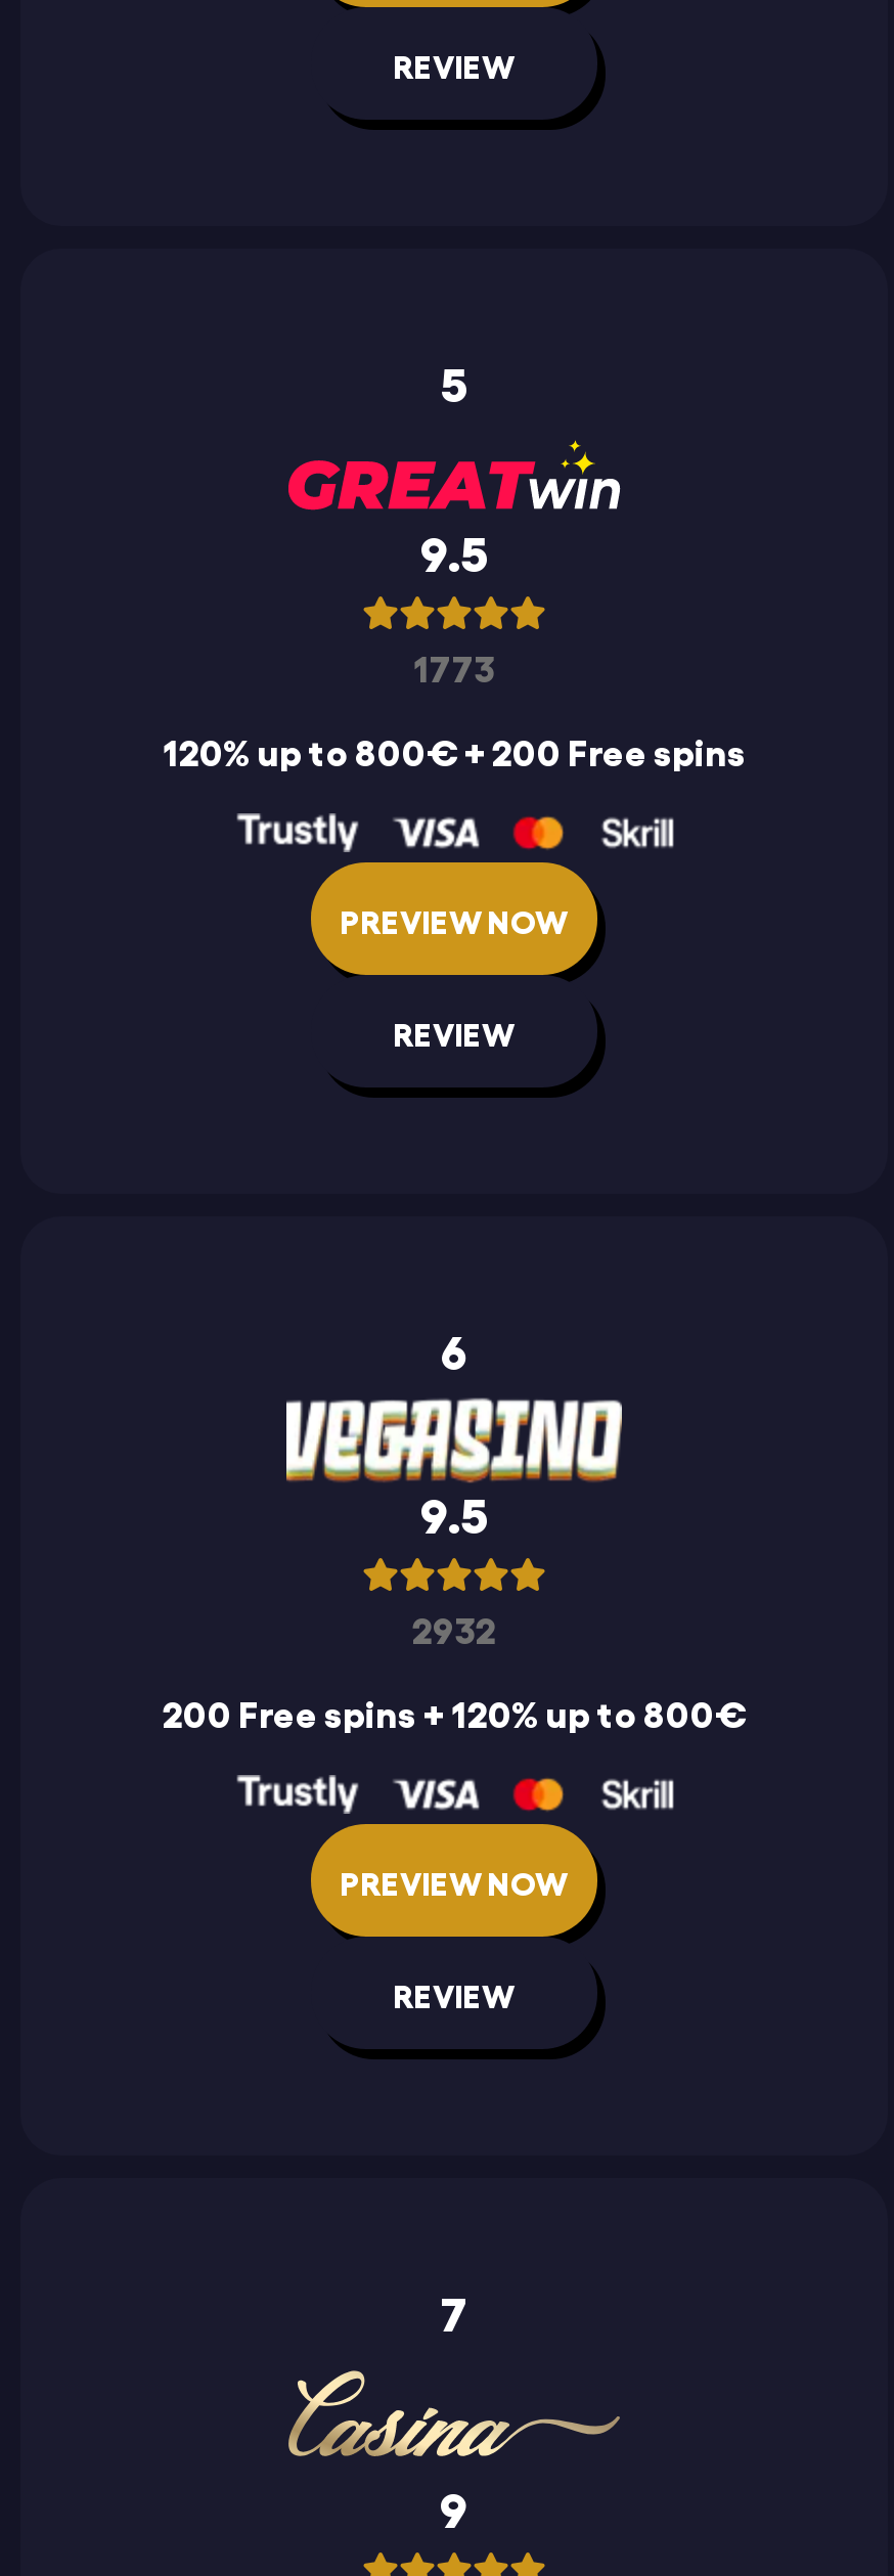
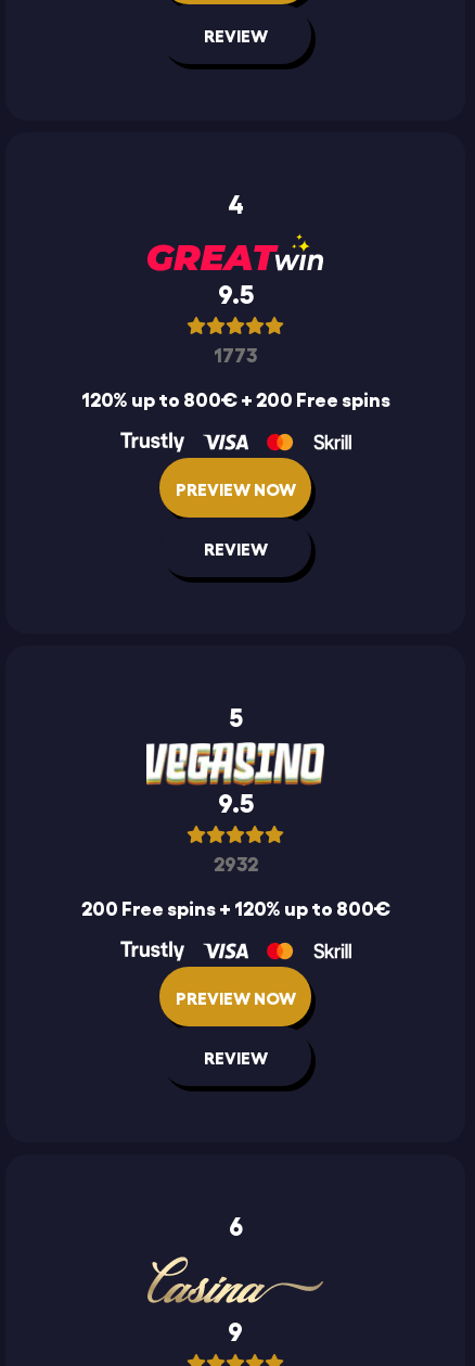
- 5
+ 4

- 6
+ 5

- 7
+ 6
